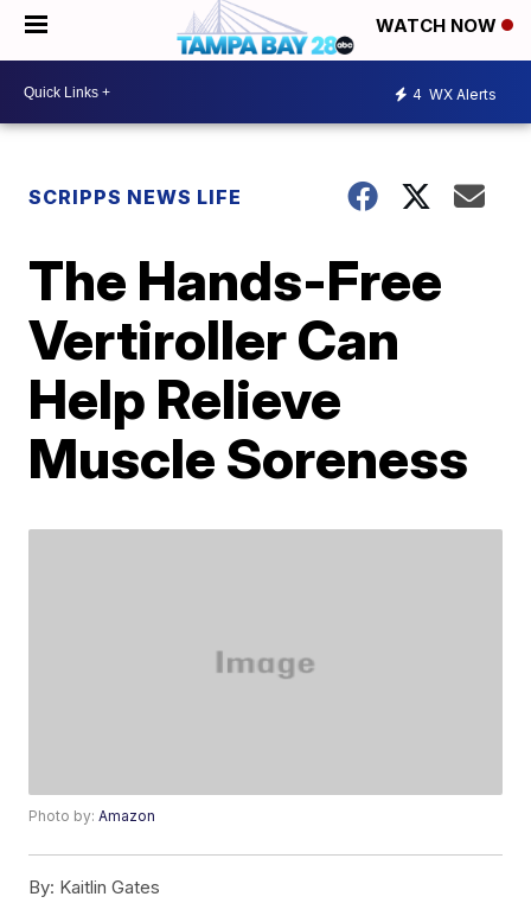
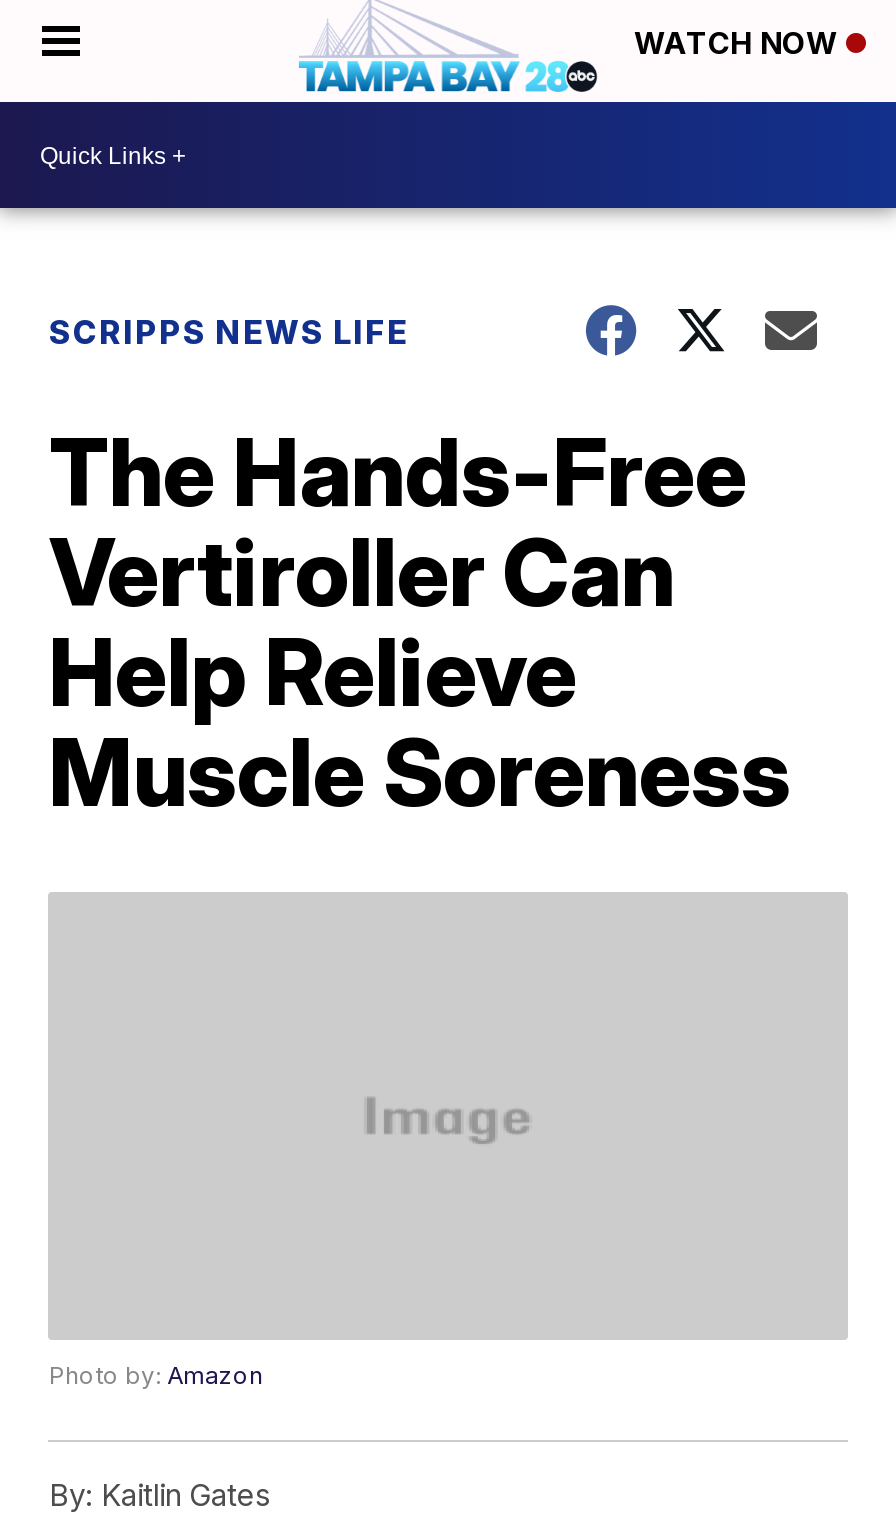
- 4 WX Alerts
